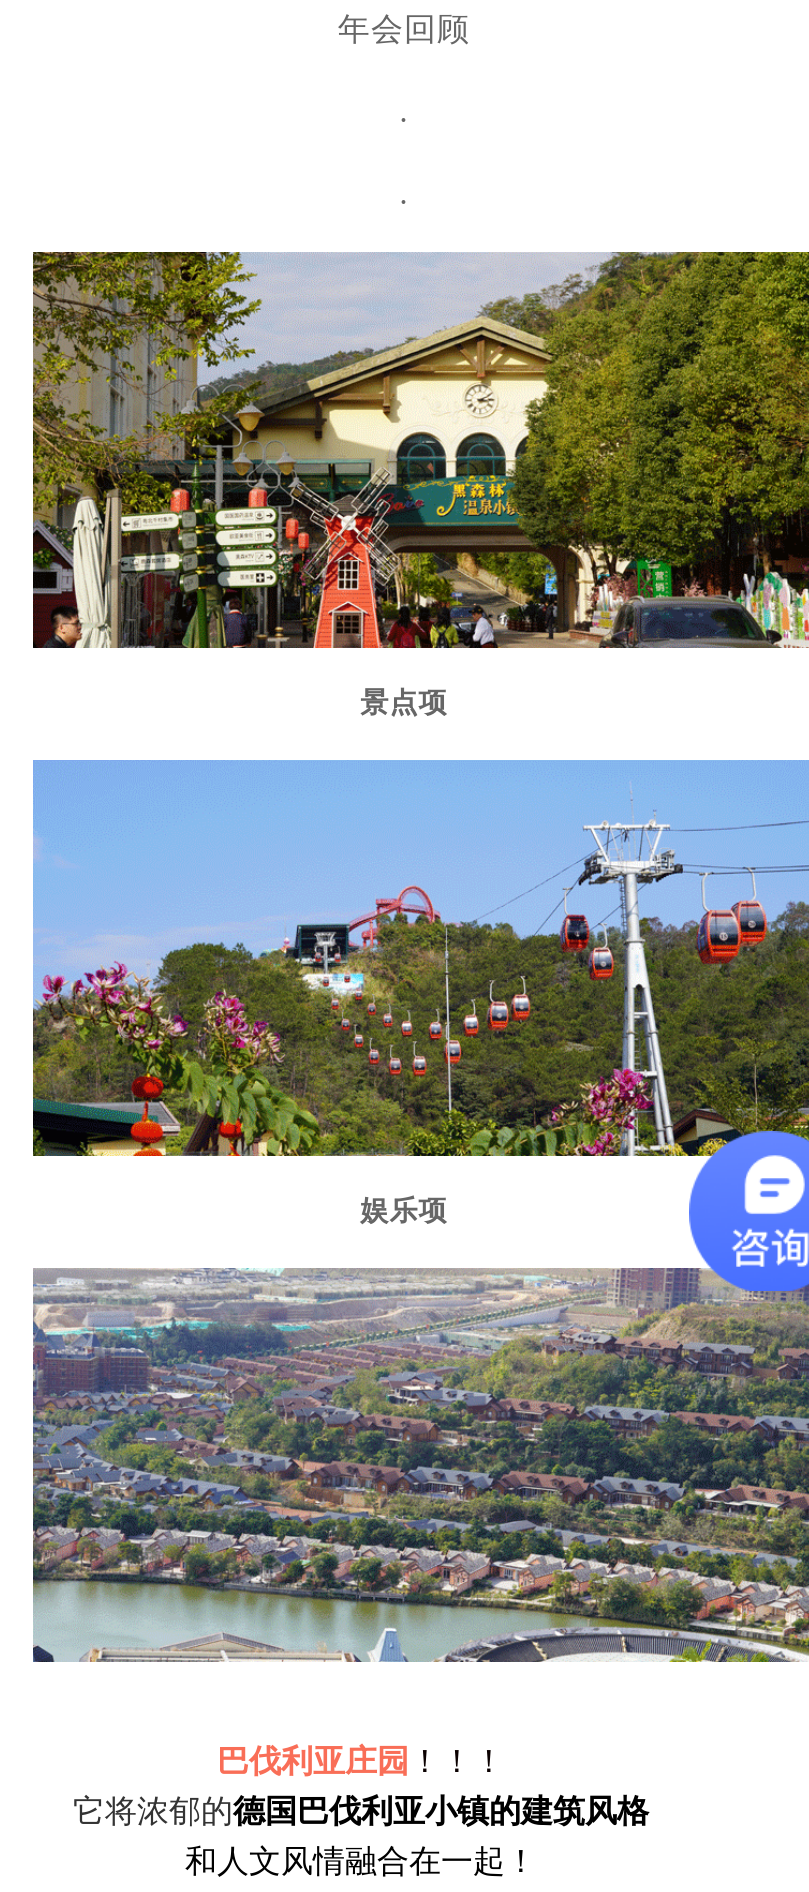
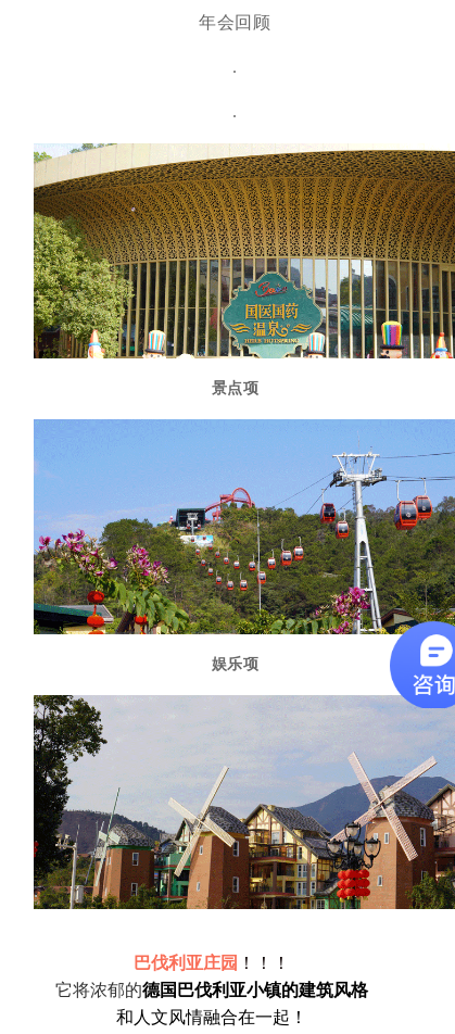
- [image]
+ [image]

- [image]
+ [image]
